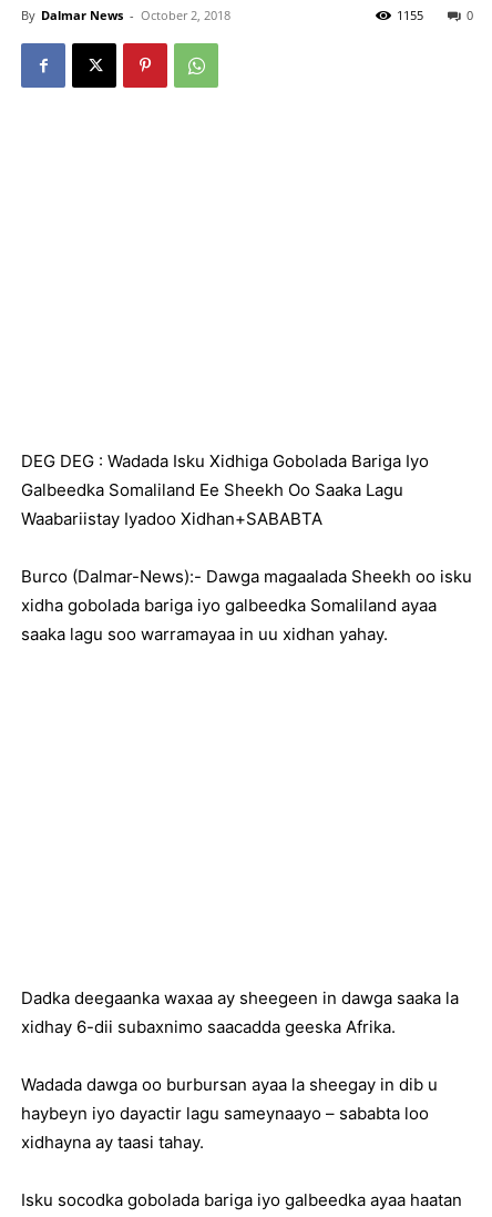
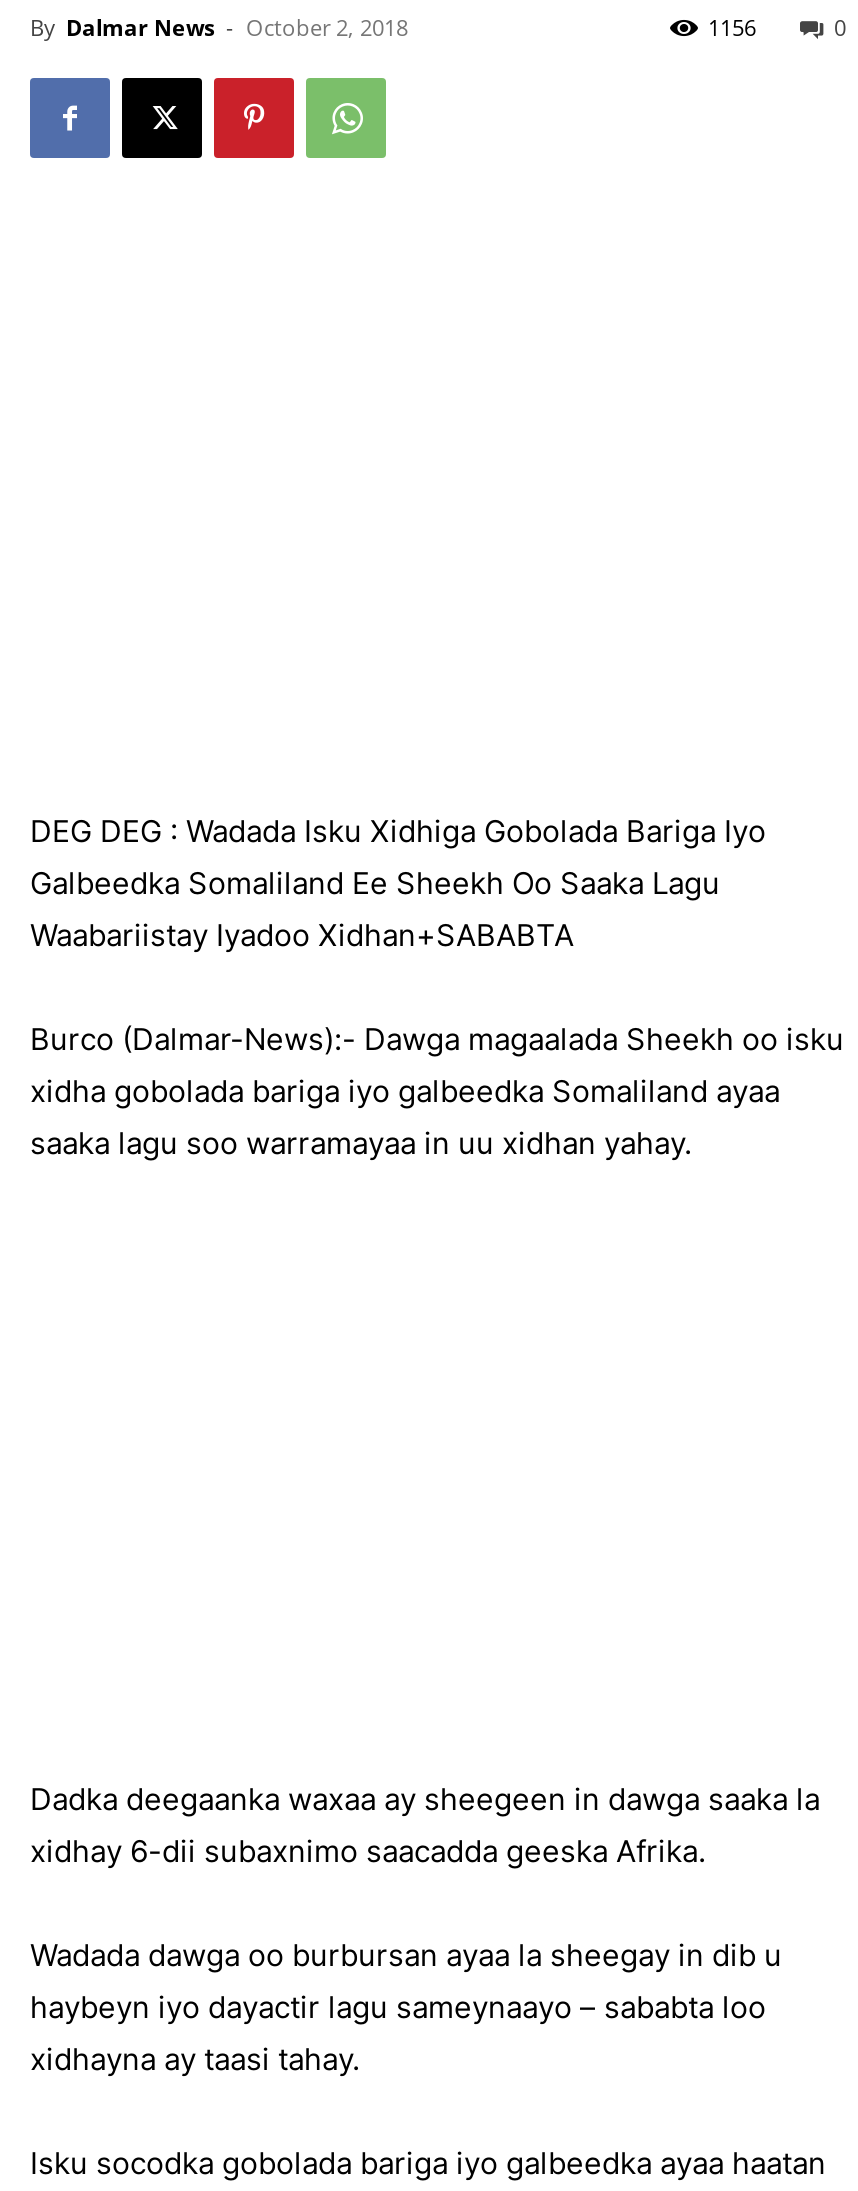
- 1155
+ 1156
